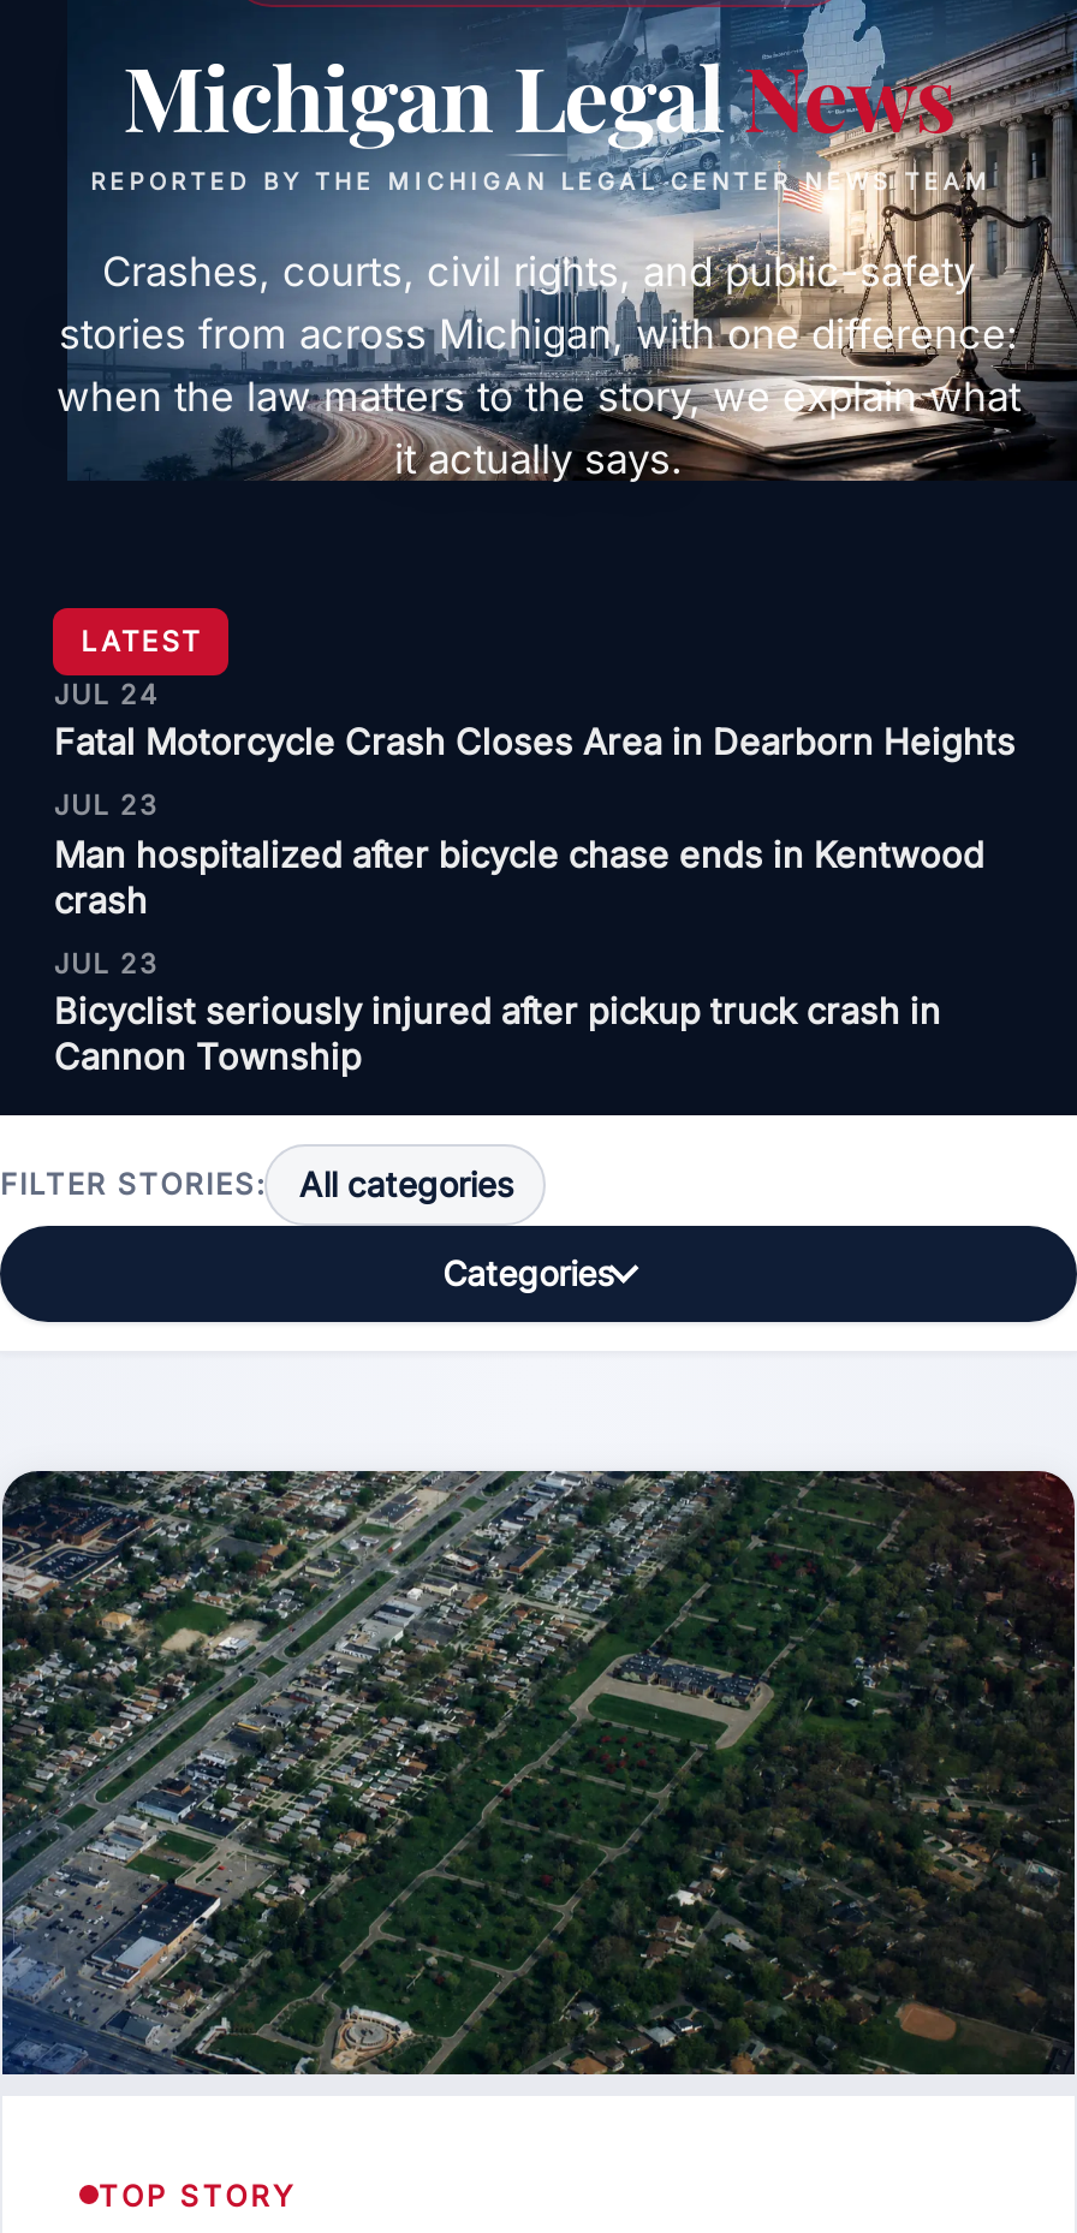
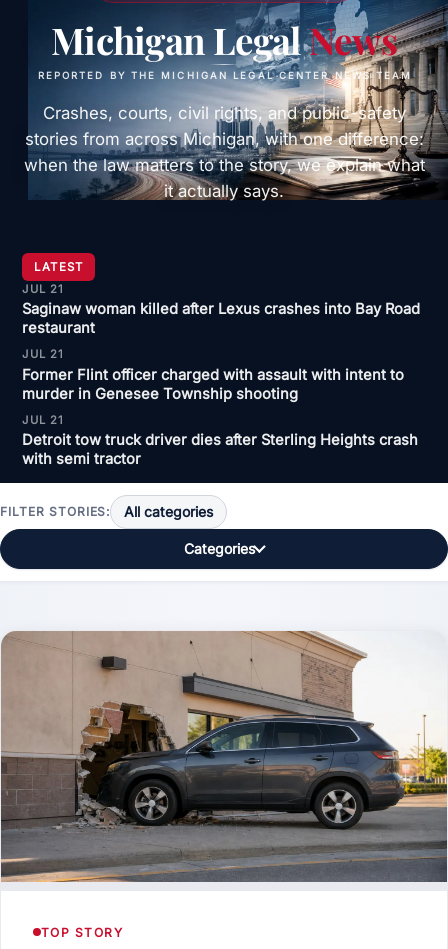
- JUL 24
- Fatal Motorcycle Crash Closes Area in Dearborn Heights
+ JUL 21
+ Saginaw woman killed after Lexus crashes into Bay Road
+ restaurant

- JUL 23
- Man hospitalized after bicycle chase ends in Kentwood
- crash
+ JUL 21
+ Former Flint officer charged with assault with intent to
+ murder in Genesee Township shooting

- JUL 23
- Bicyclist seriously injured after pickup truck crash in
- Cannon Township
+ JUL 21
+ Detroit tow truck driver dies after Sterling Heights crash
+ with semi tractor

- [image]
+ [image]
